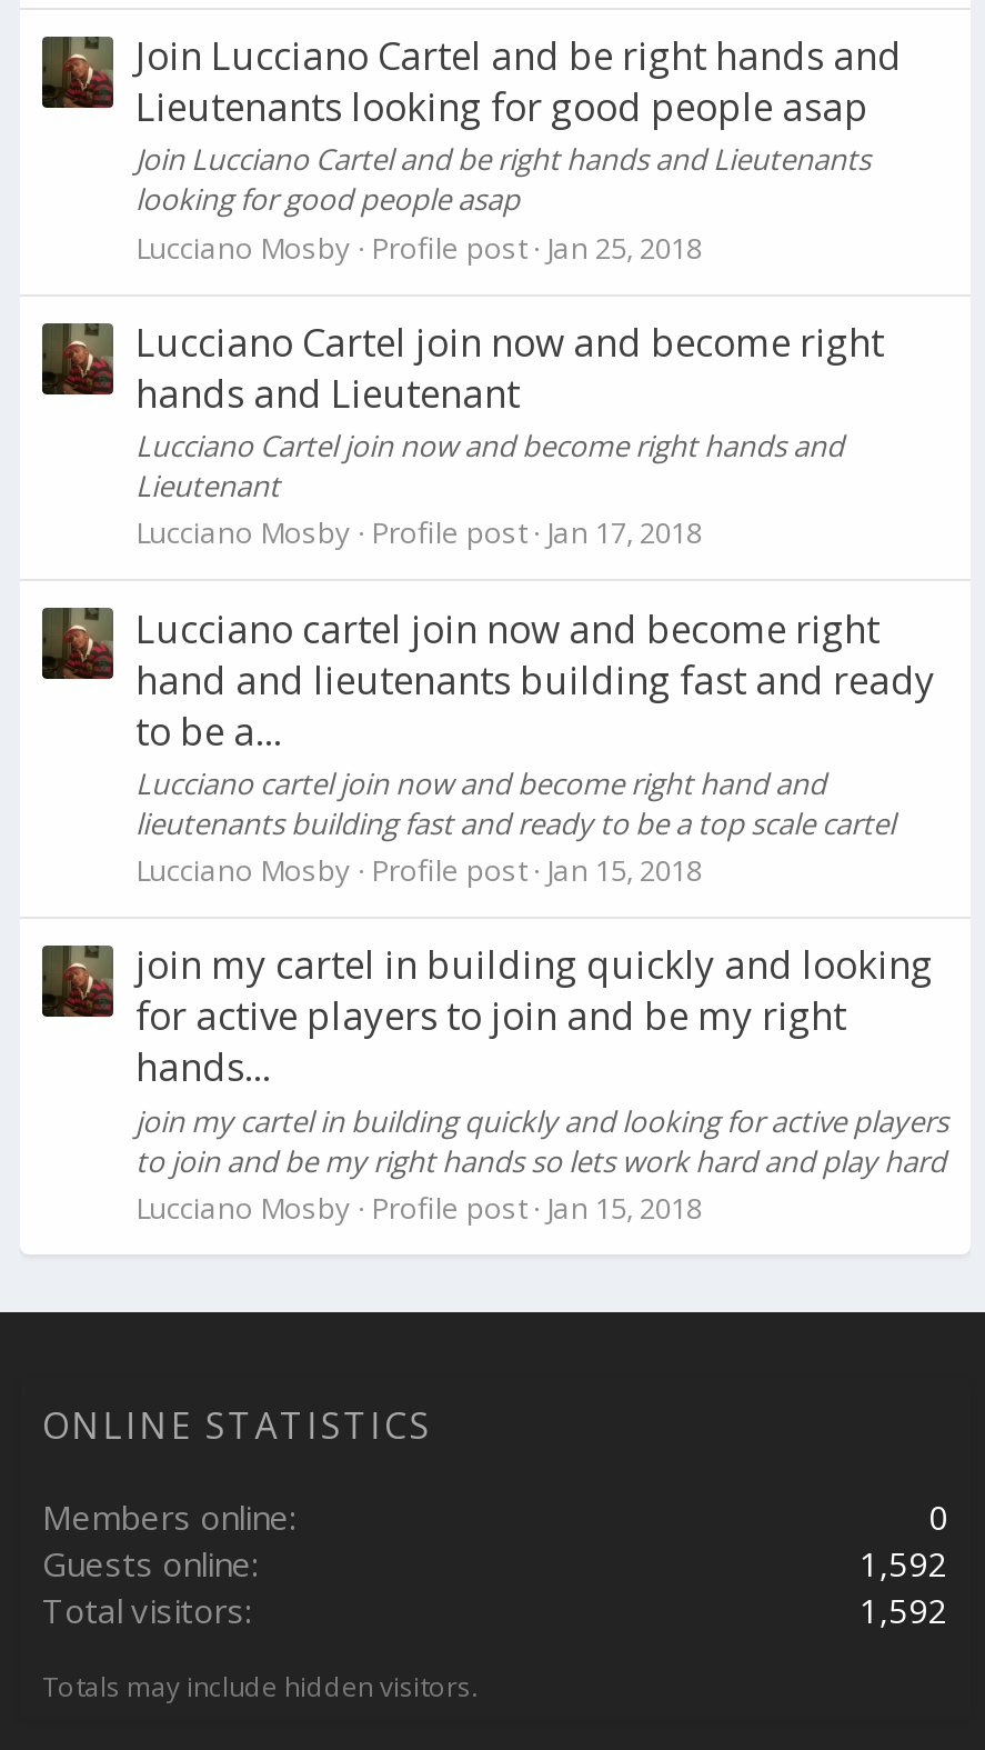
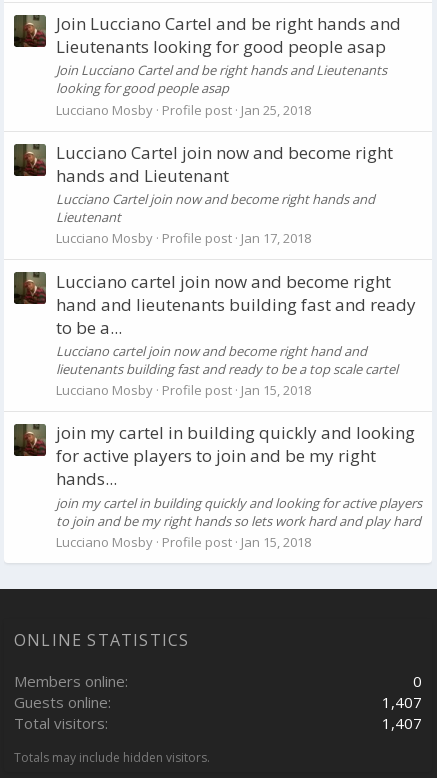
- 1,592
+ 1,407

- 1,592
+ 1,407
